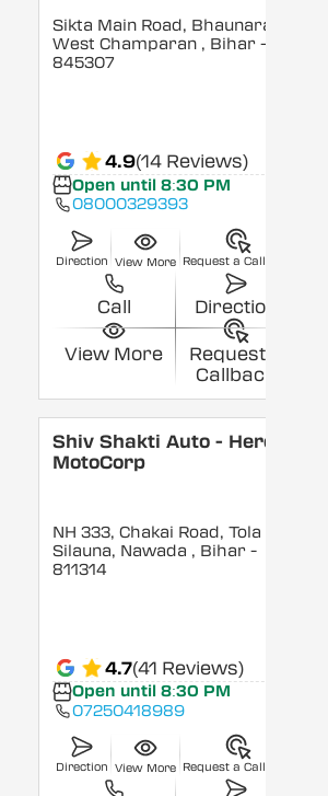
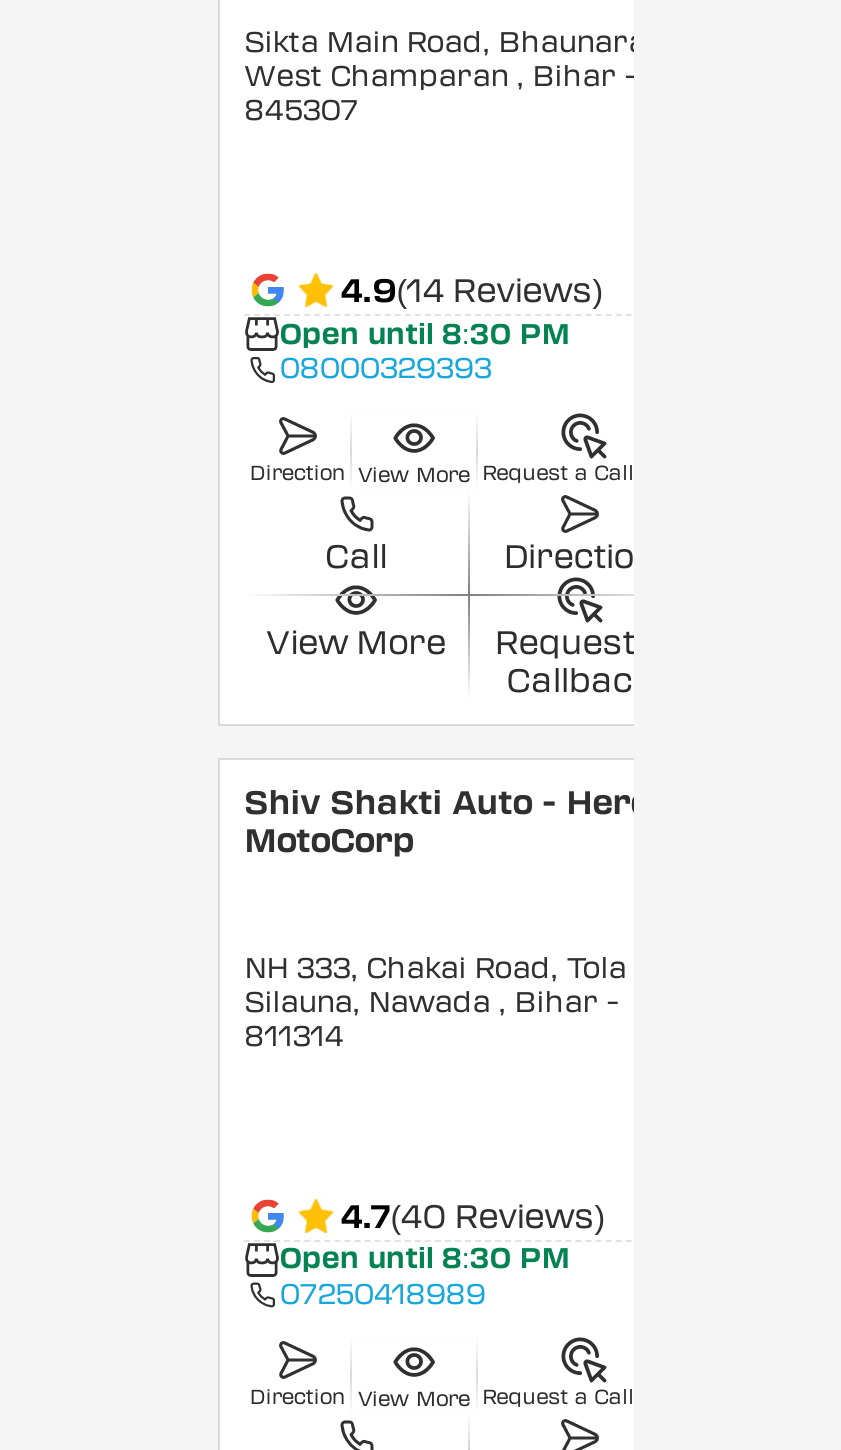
- 4.7(41 Reviews)
+ 4.7(40 Reviews)
